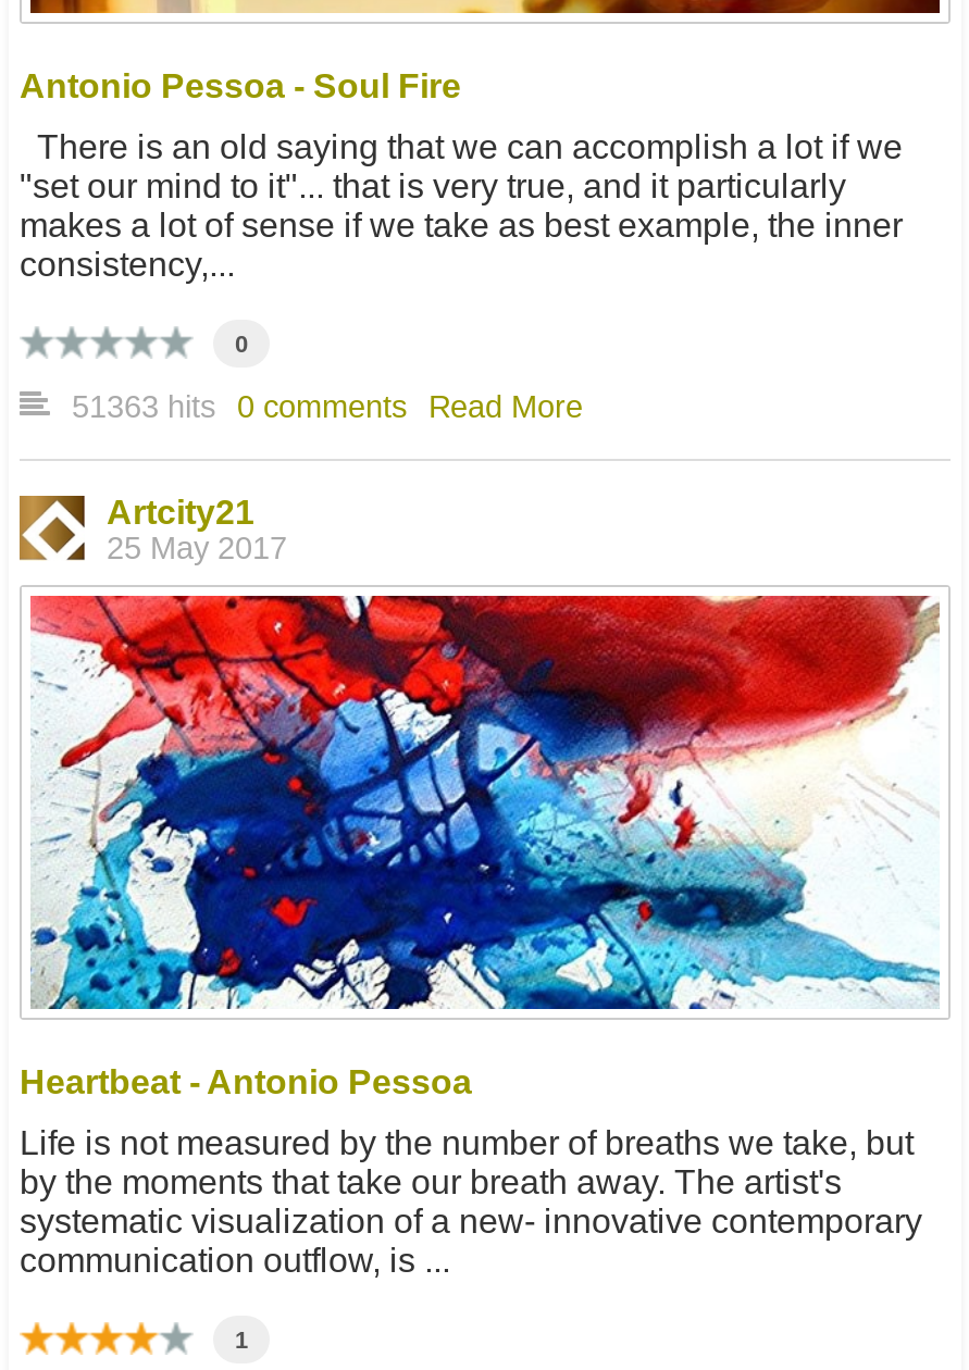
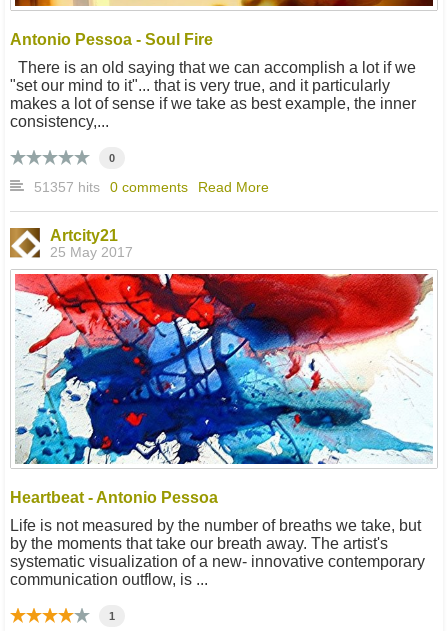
- 51363 hits 0 comments Read More
+ 51357 hits 0 comments Read More
